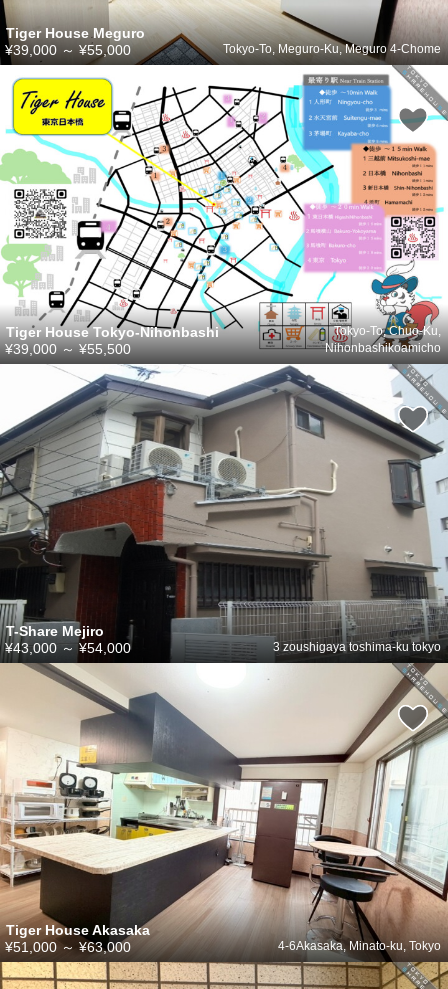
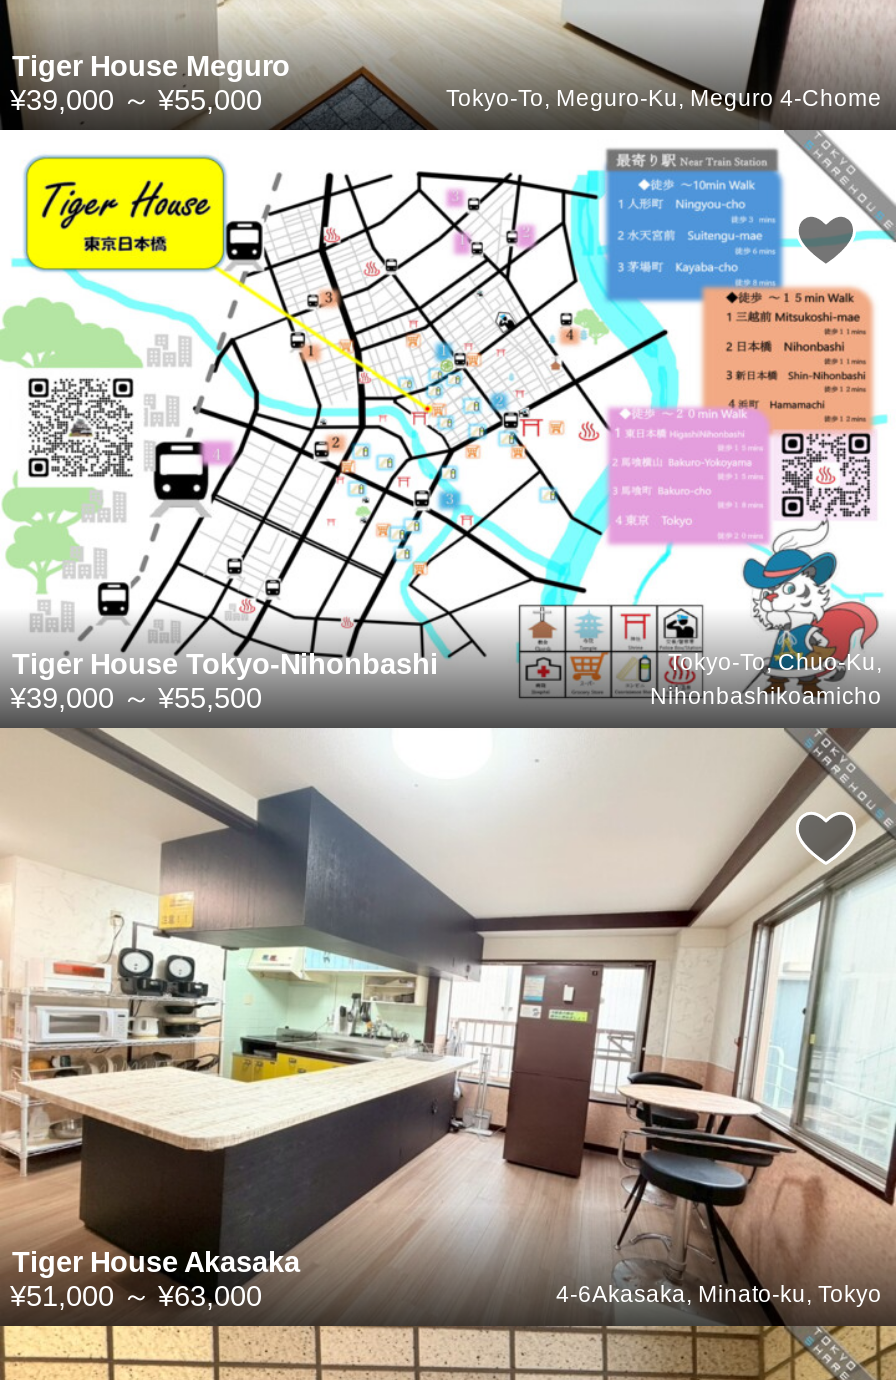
- [image]
- T-Share Mejiro
- 3 zoushigaya toshima-ku tokyo
- ¥43,000～¥54,000
